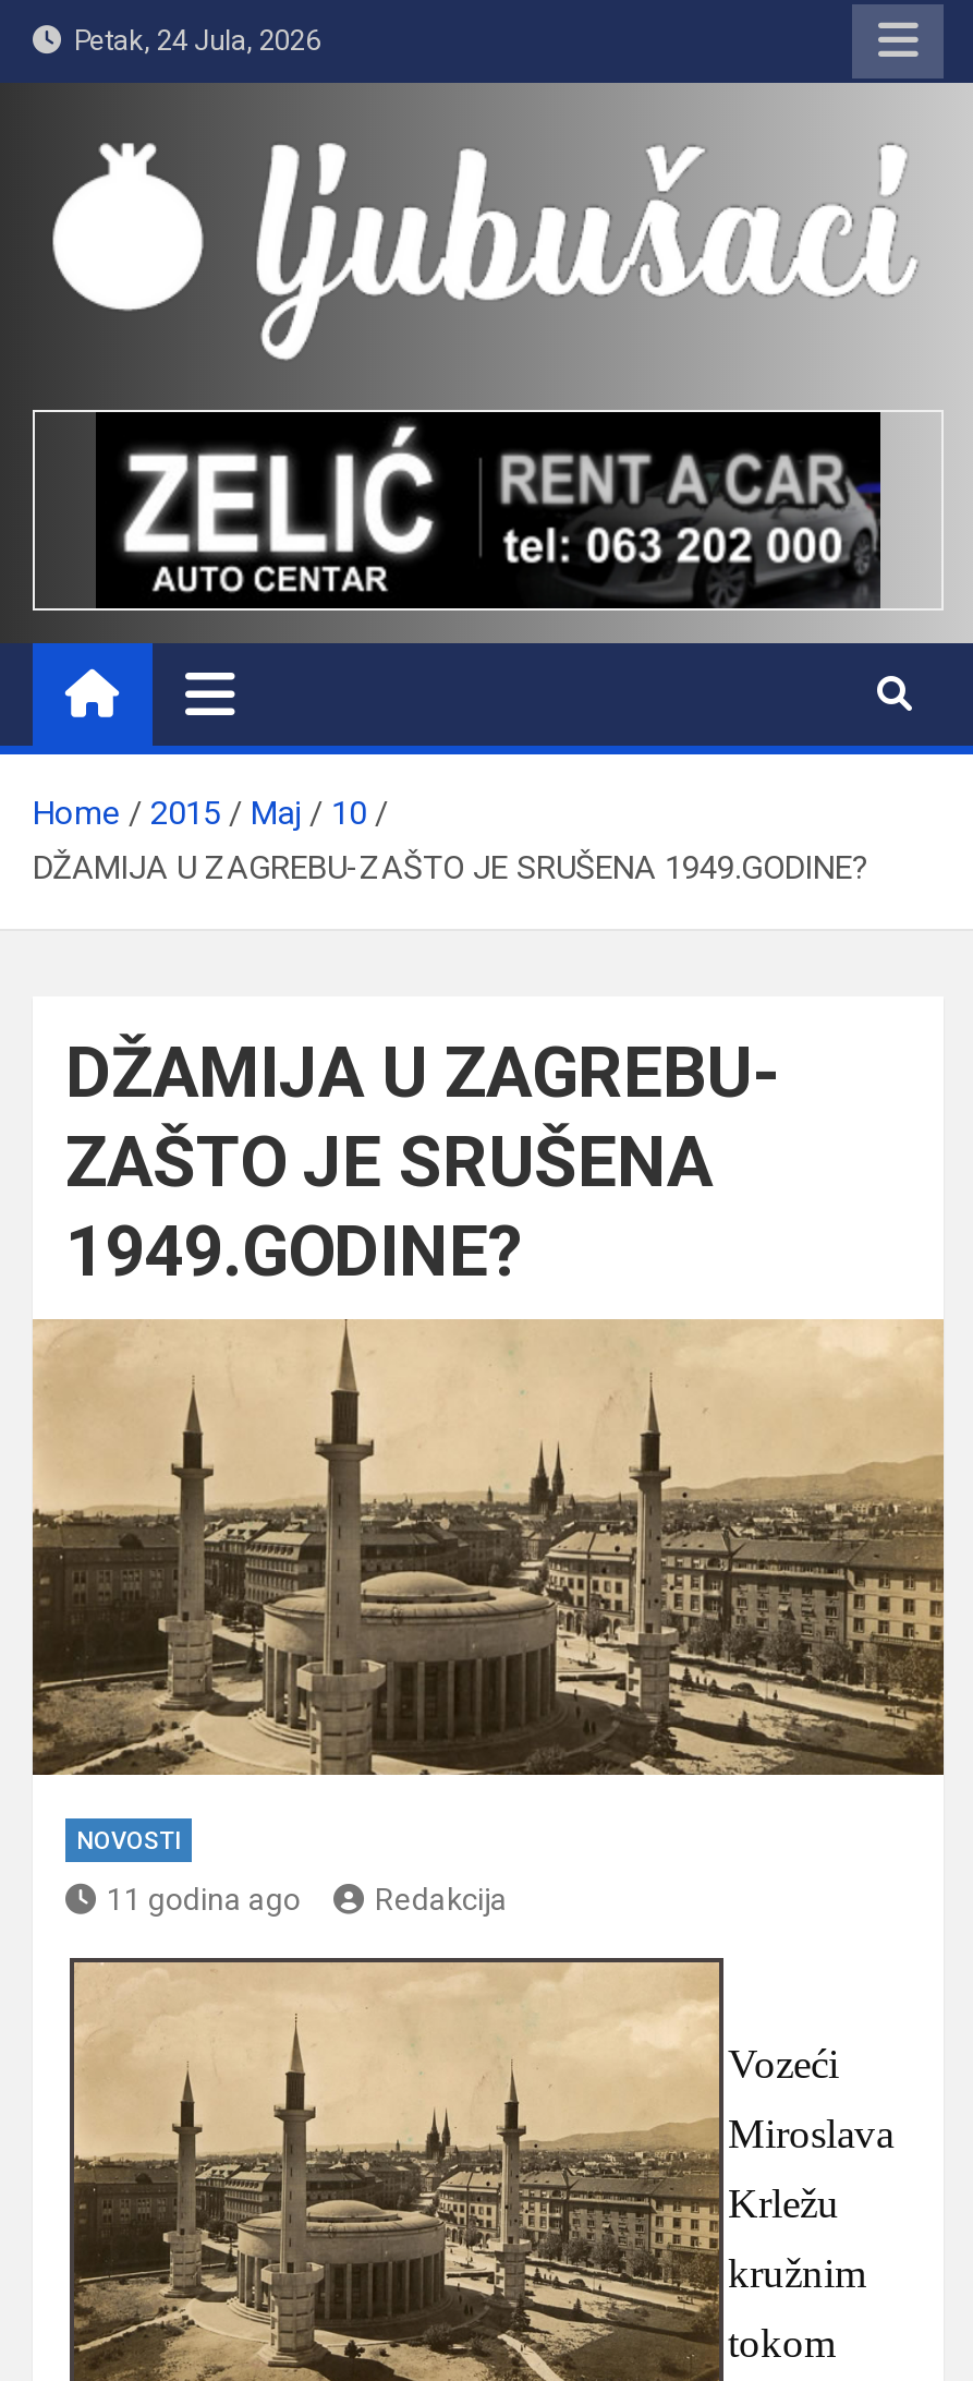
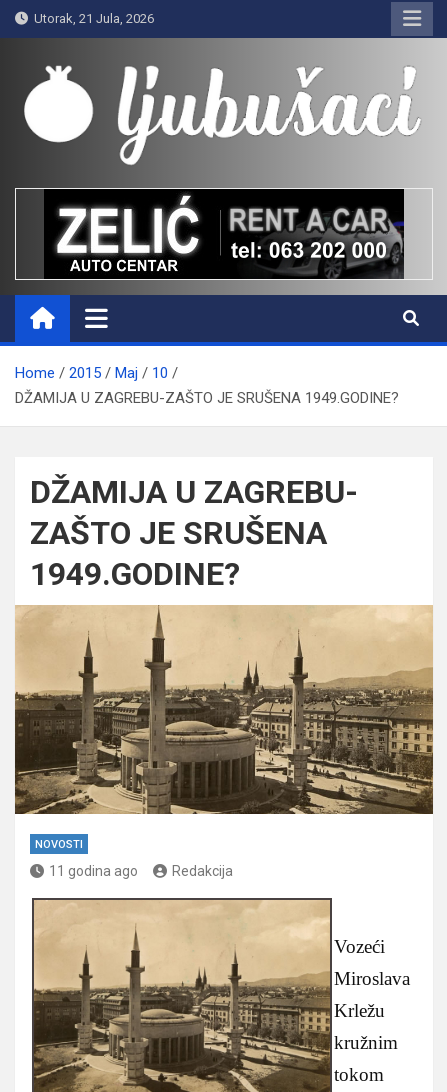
- Petak, 24 Jula, 2026
+ Utorak, 21 Jula, 2026
